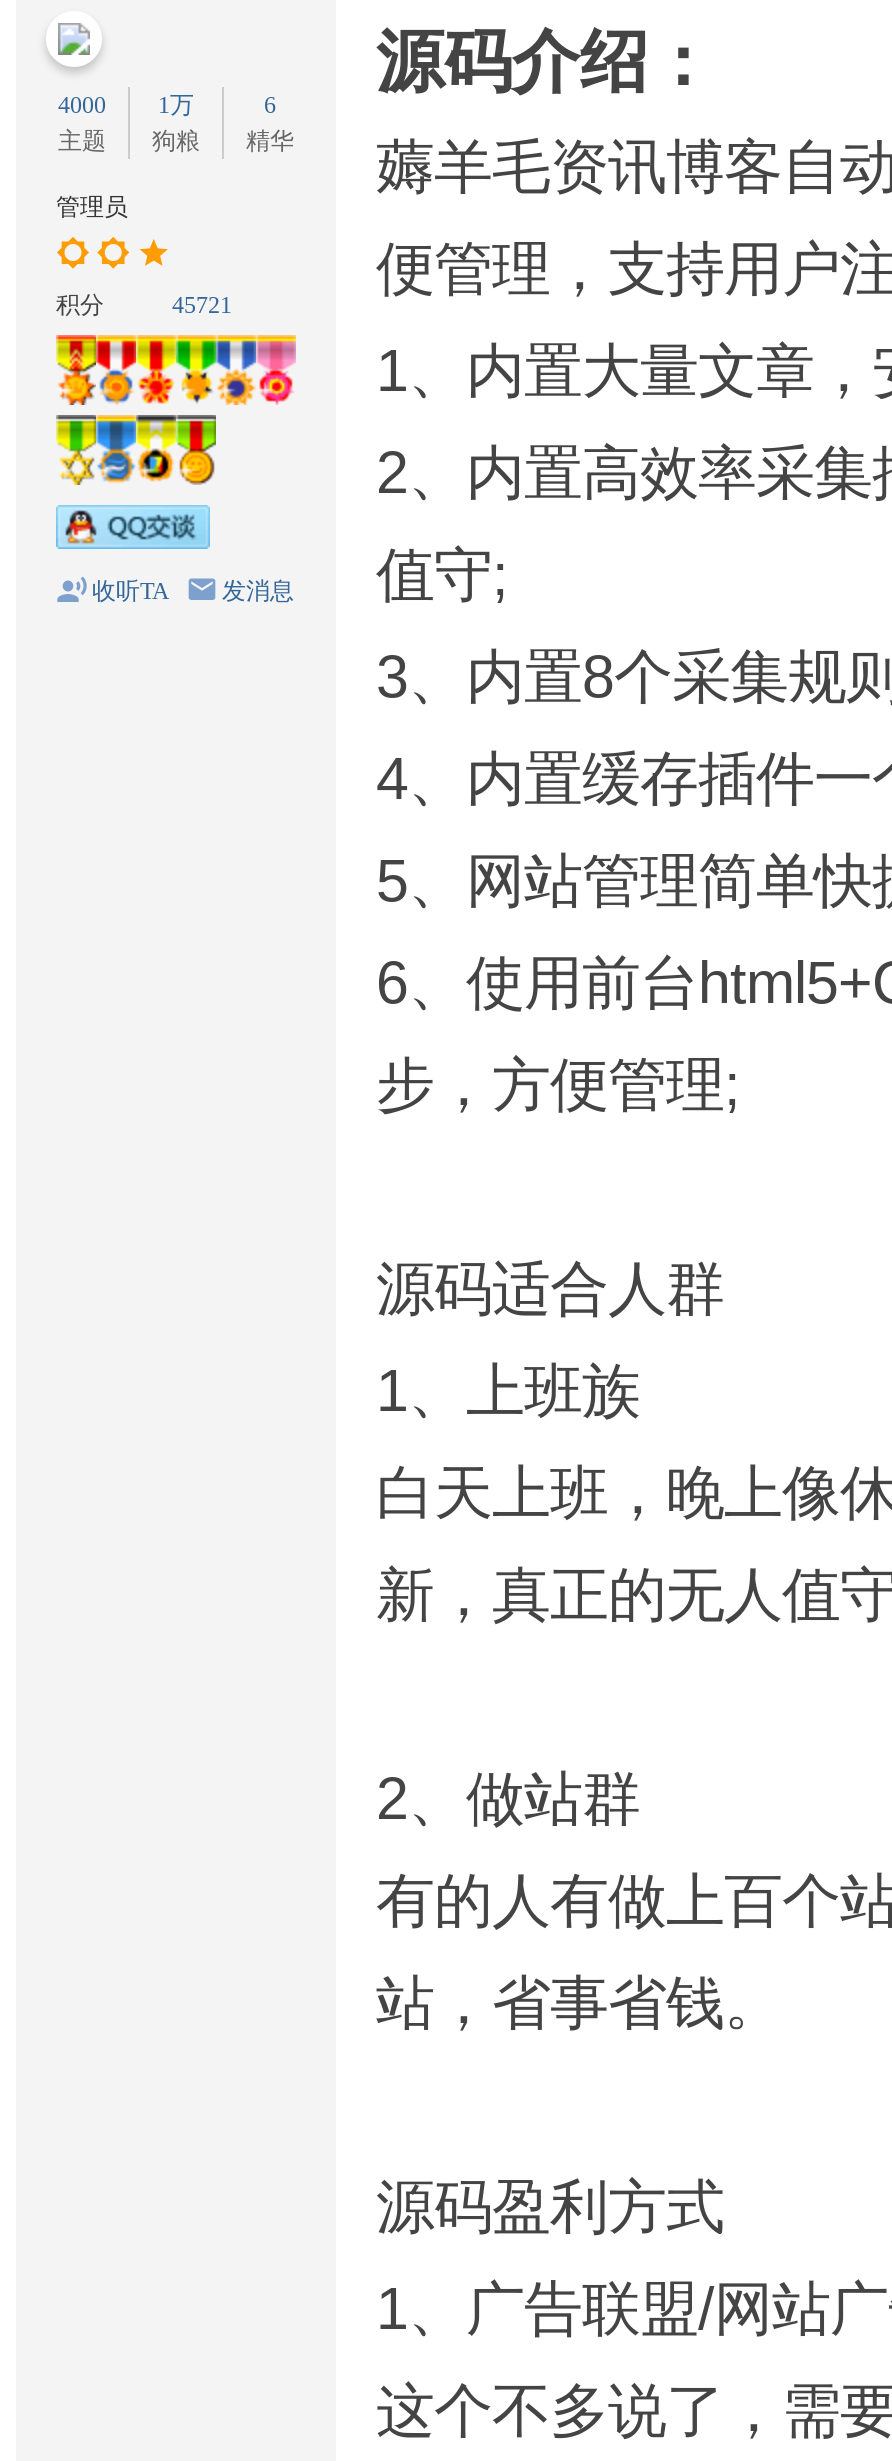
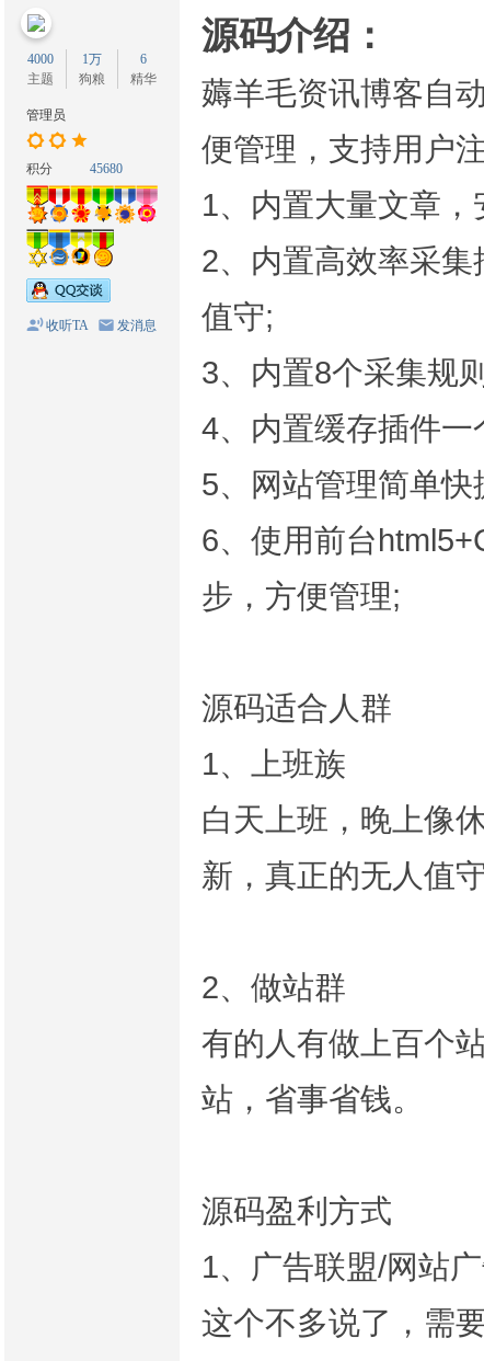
- 45721
+ 45680
